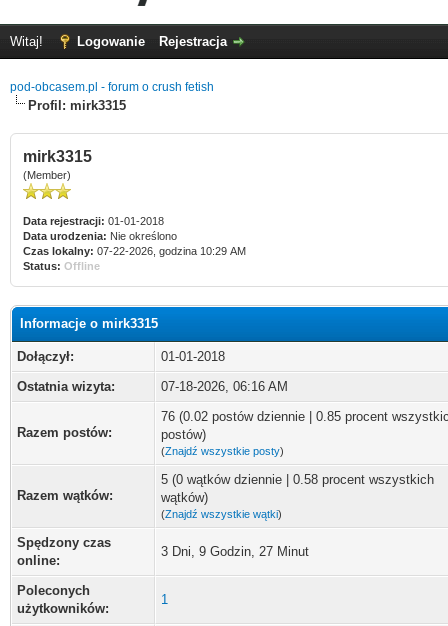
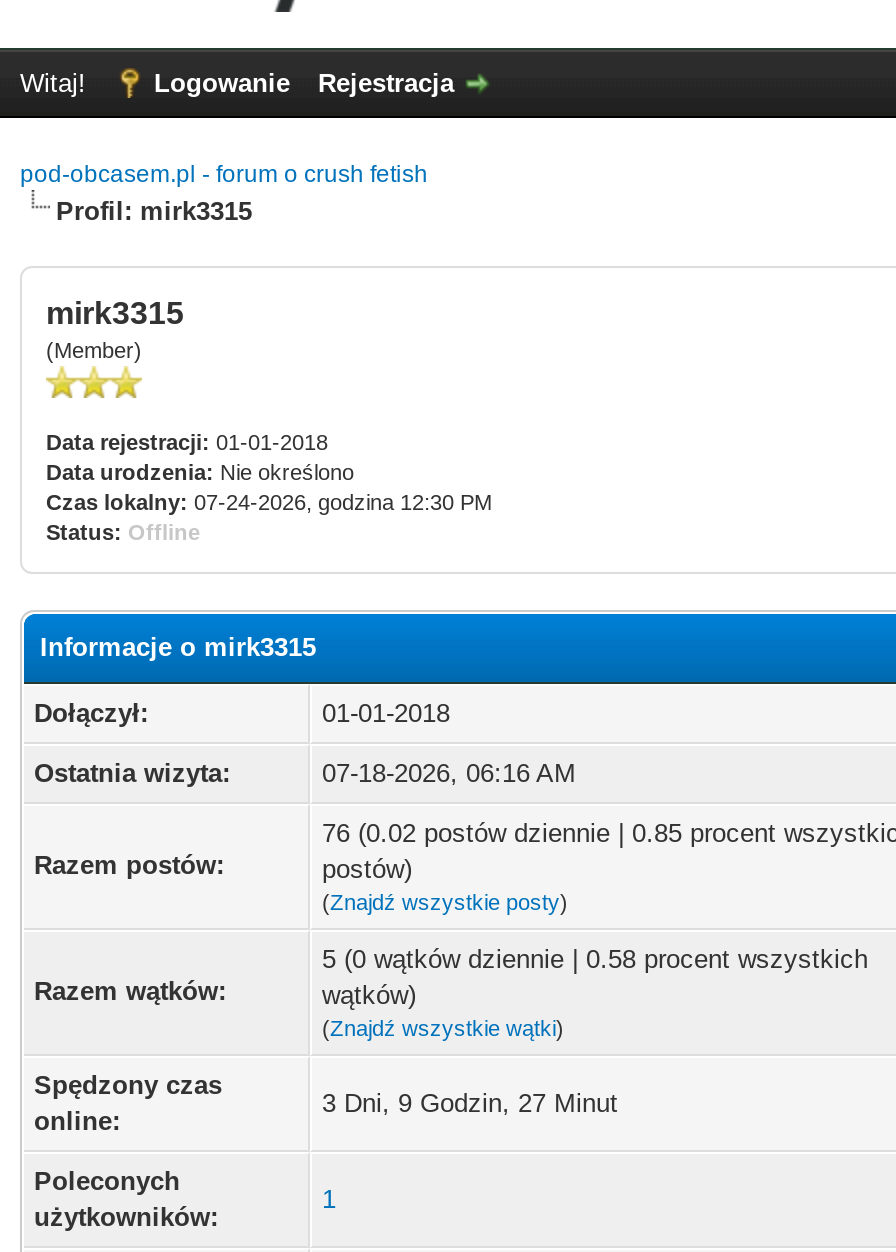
- Czas lokalny: 07-22-2026, godzina 10:29 AM
+ Czas lokalny: 07-24-2026, godzina 12:30 PM
